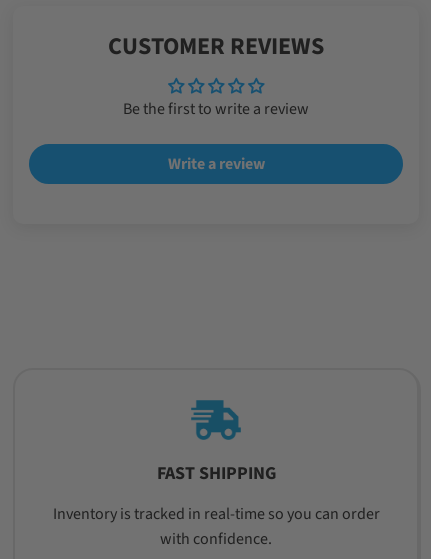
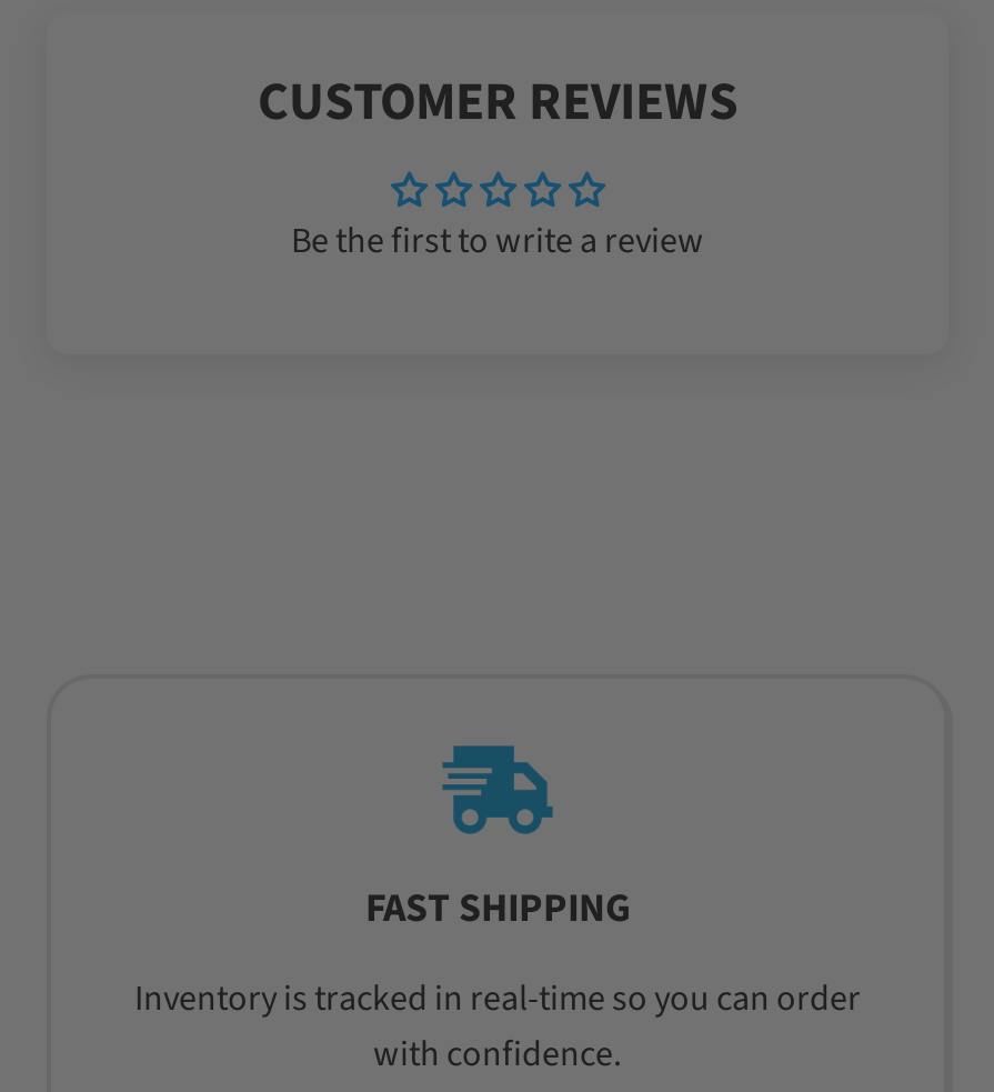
- Write a review
